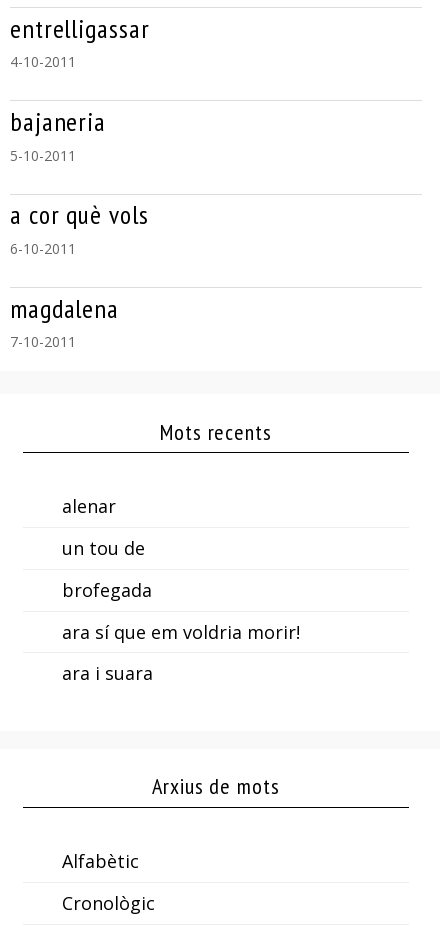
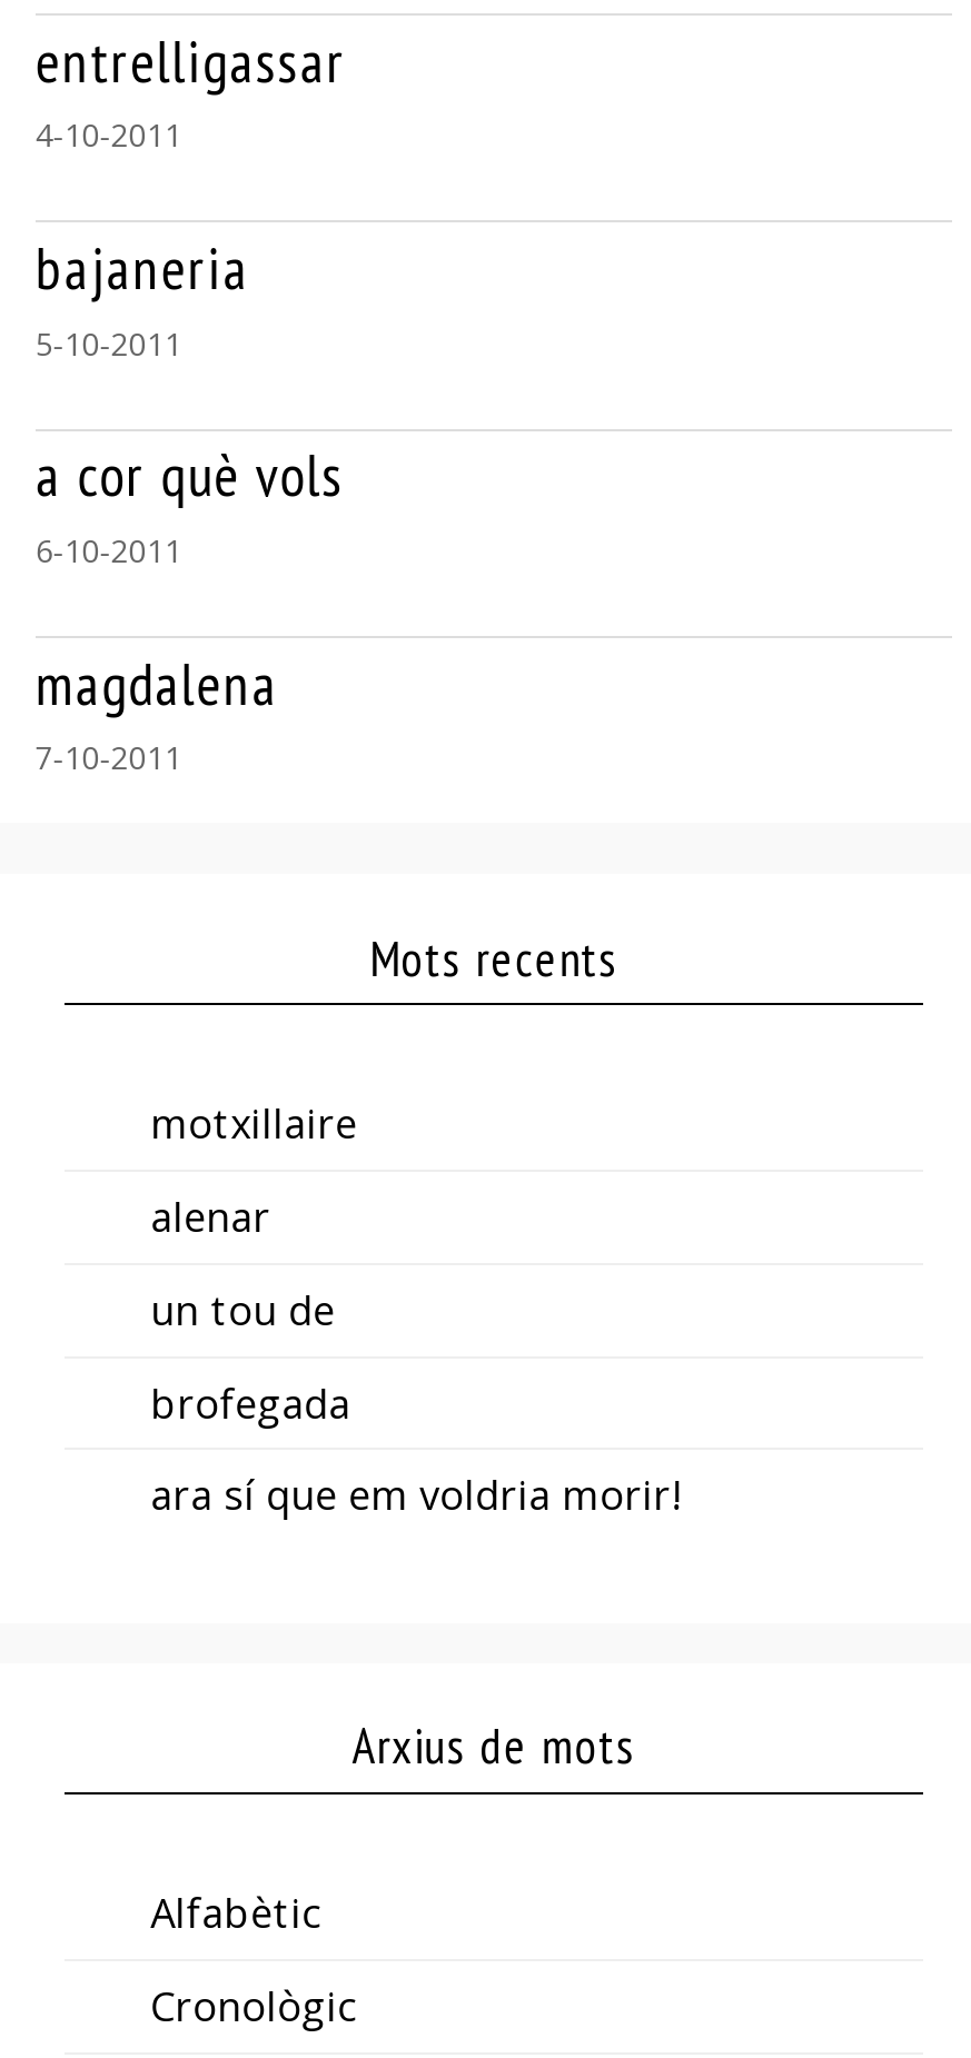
+ motxillaire

moved down: alenar | un tou de | brofegada | ara sí que em voldria morir!

- ara i suara
